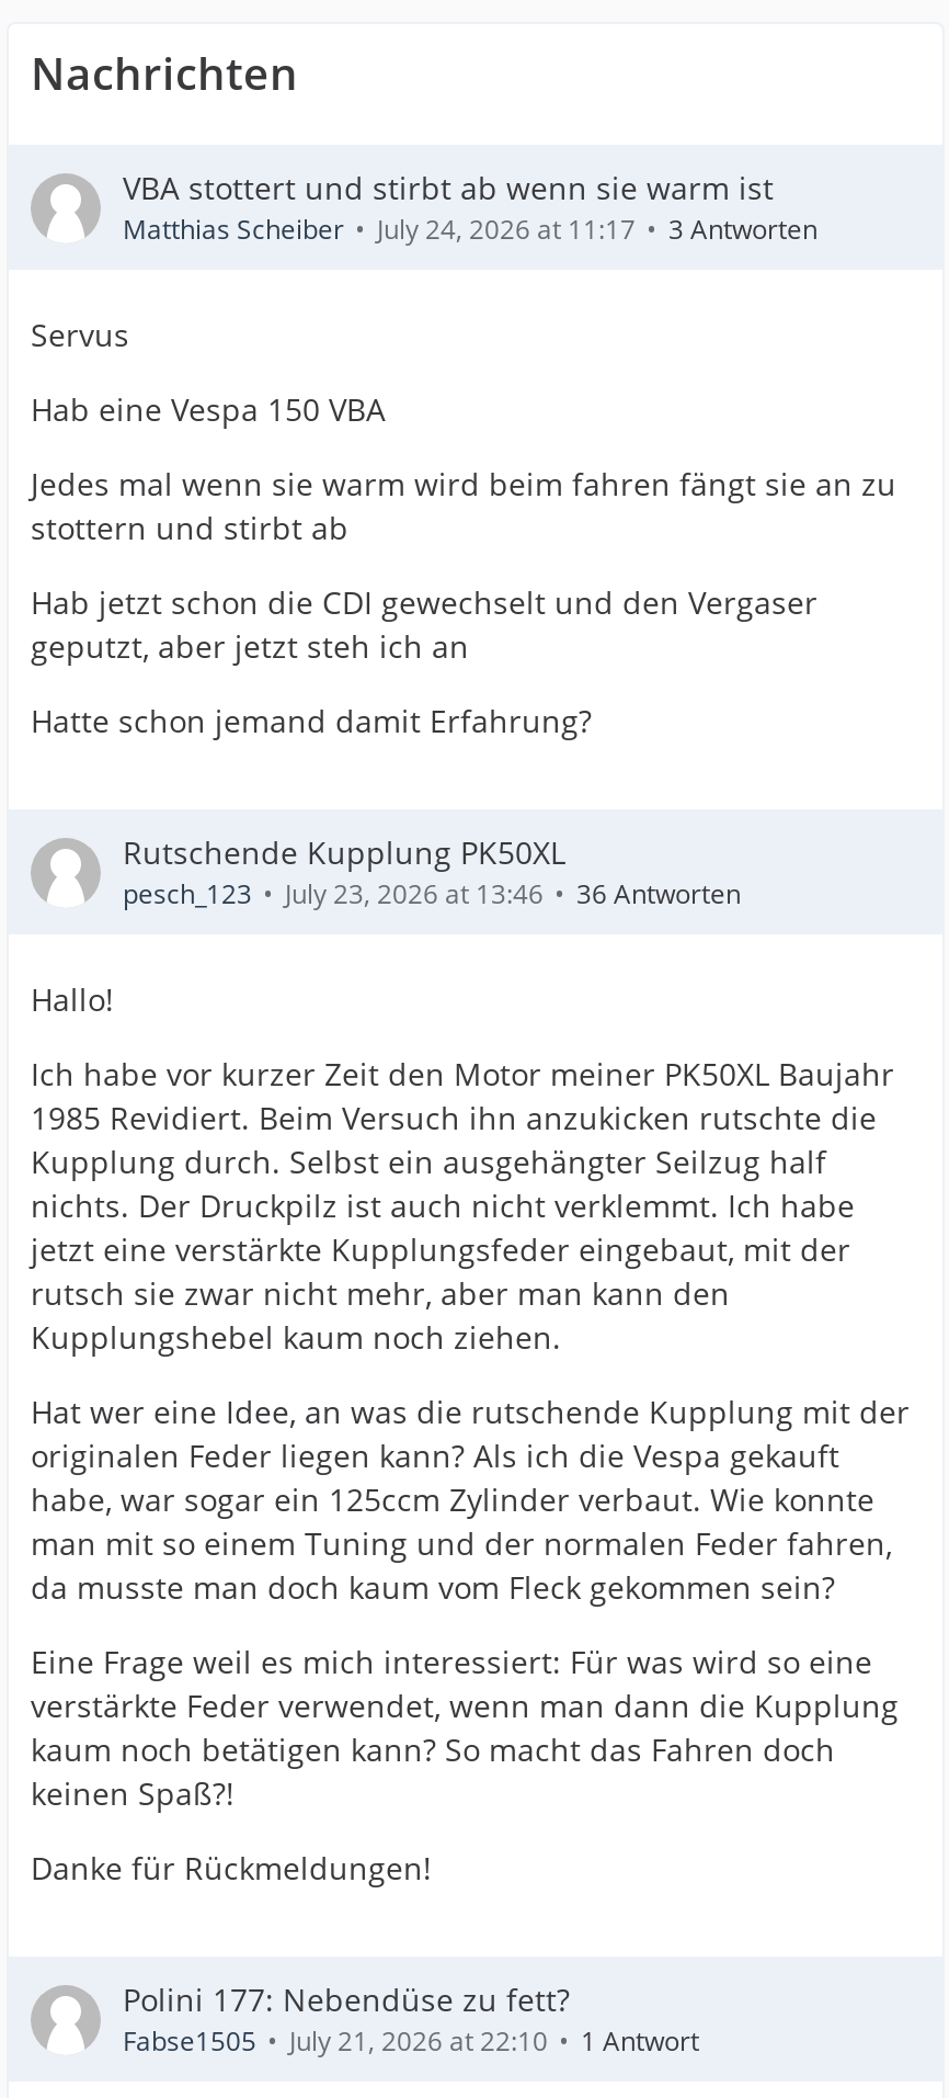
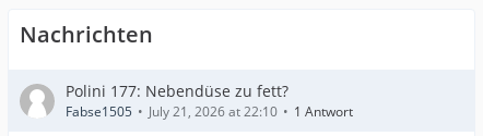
- VBA stottert und stirbt ab wenn sie warm ist
- Matthias Scheiber
- July 24, 2026 at 11:17
- 3 Antworten
- Servus
- Hab eine Vespa 150 VBA
- Jedes mal wenn sie warm wird beim fahren fängt sie an zu
- stottern und stirbt ab
- Hab jetzt schon die CDI gewechselt und den Vergaser
- geputzt, aber jetzt steh ich an
- Hatte schon jemand damit Erfahrung?
- Rutschende Kupplung PK50XL
- pesch_123
- July 23, 2026 at 13:46
- 36 Antworten
- Hallo!
- Ich habe vor kurzer Zeit den Motor meiner PK50XL Baujahr
- 1985 Revidiert. Beim Versuch ihn anzukicken rutschte die
- Kupplung durch. Selbst ein ausgehängter Seilzug half
- nichts. Der Druckpilz ist auch nicht verklemmt. Ich habe
- jetzt eine verstärkte Kupplungsfeder eingebaut, mit der
- rutsch sie zwar nicht mehr, aber man kann den
- Kupplungshebel kaum noch ziehen.
- Hat wer eine Idee, an was die rutschende Kupplung mit der
- originalen Feder liegen kann? Als ich die Vespa gekauft
- habe, war sogar ein 125ccm Zylinder verbaut. Wie konnte
- man mit so einem Tuning und der normalen Feder fahren,
- da musste man doch kaum vom Fleck gekommen sein?
- Eine Frage weil es mich interessiert: Für was wird so eine
- verstärkte Feder verwendet, wenn man dann die Kupplung
- kaum noch betätigen kann? So macht das Fahren doch
- keinen Spaß?!
- Danke für Rückmeldungen!
